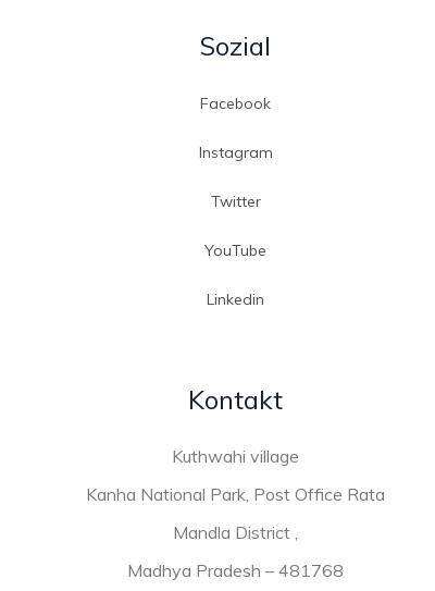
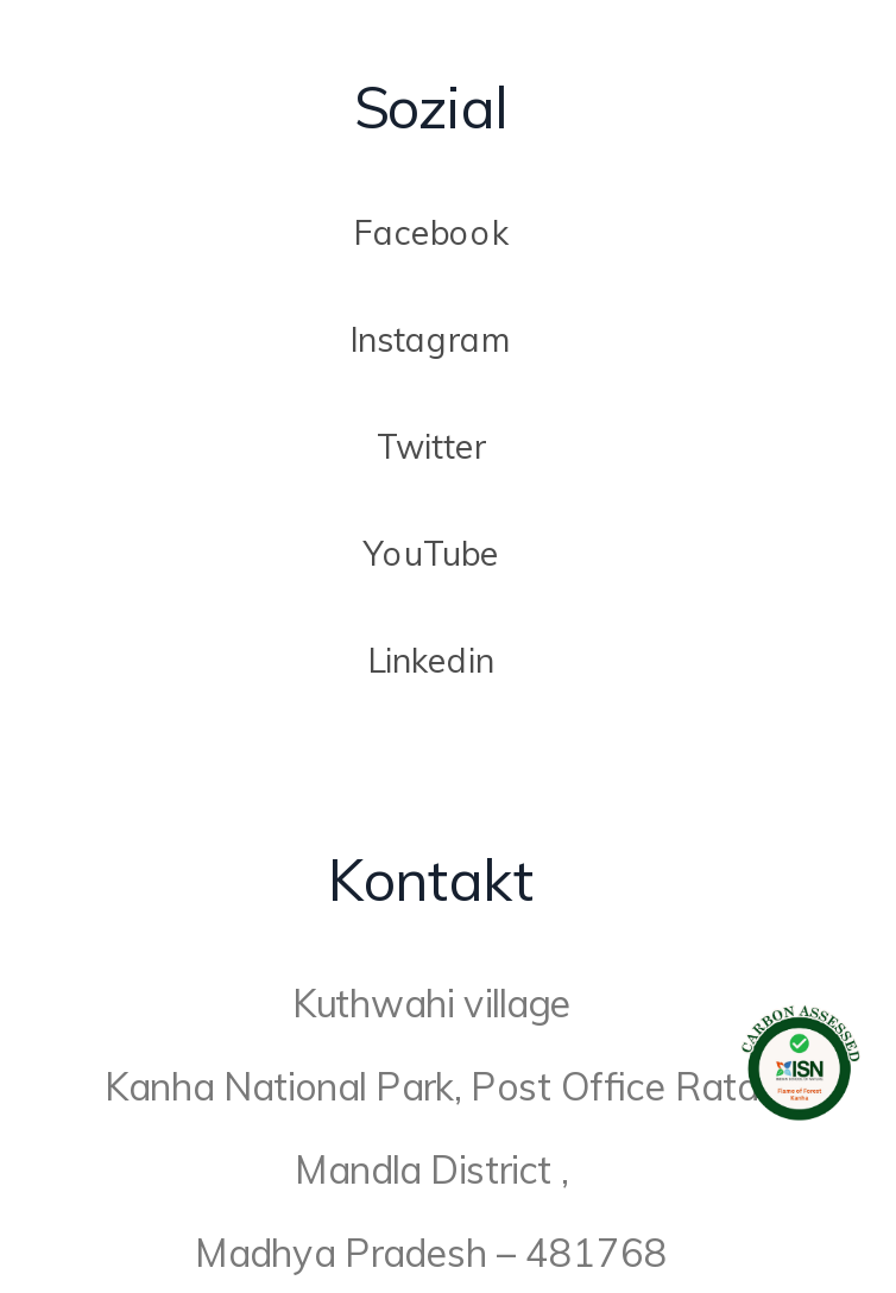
+ [image]
